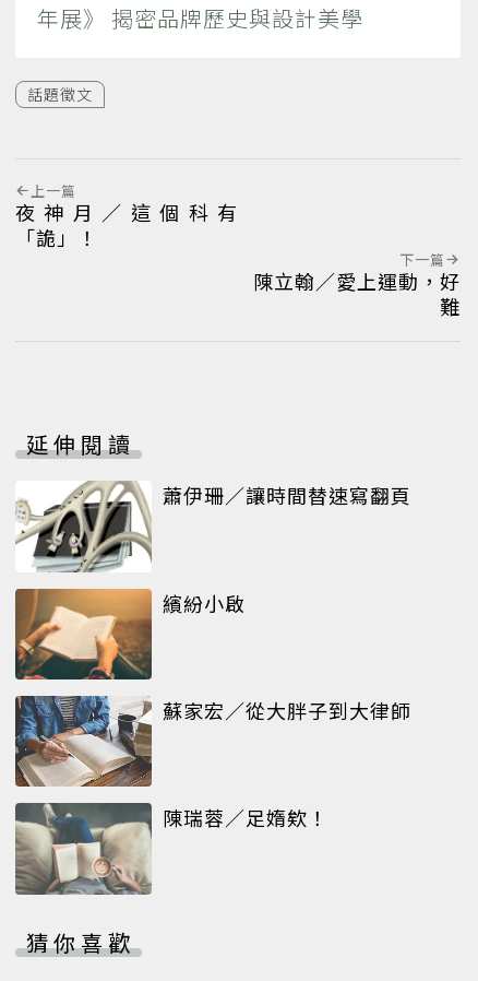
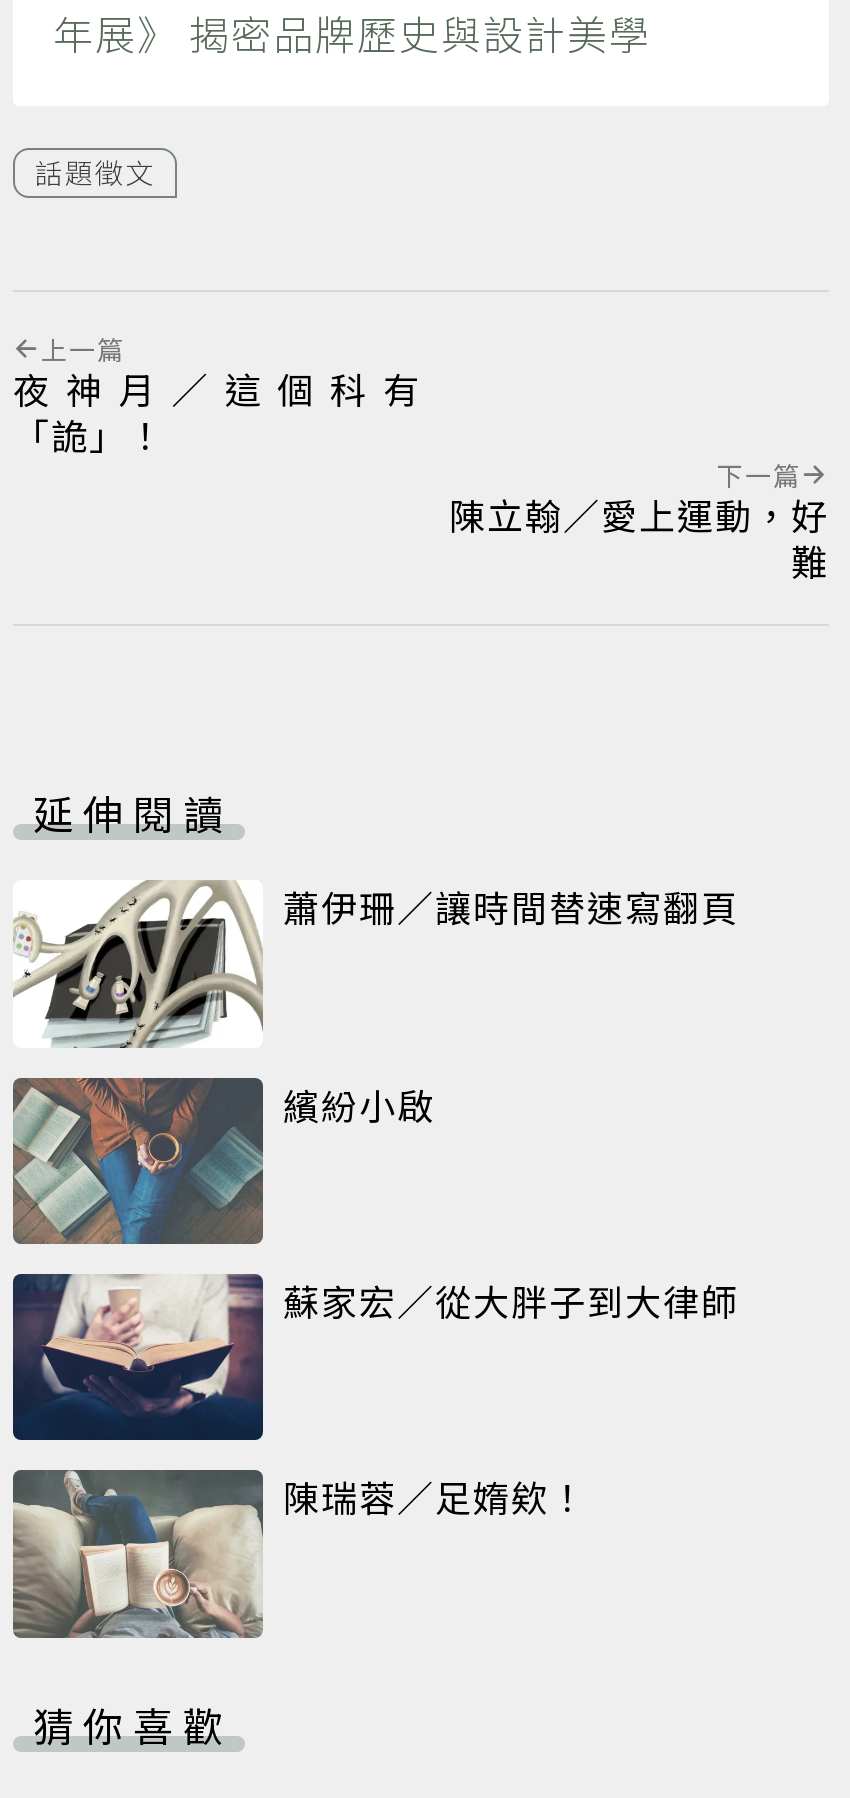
- [image]
+ [image]

- [image]
+ [image]
